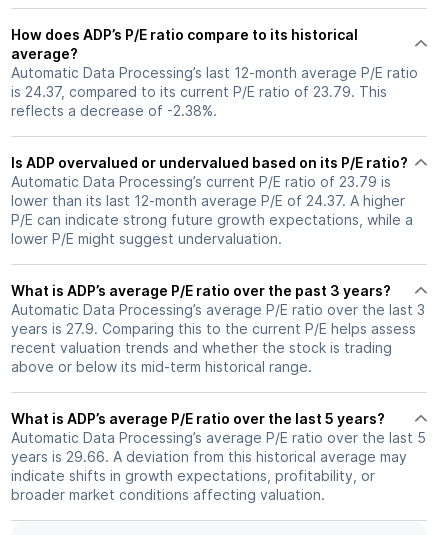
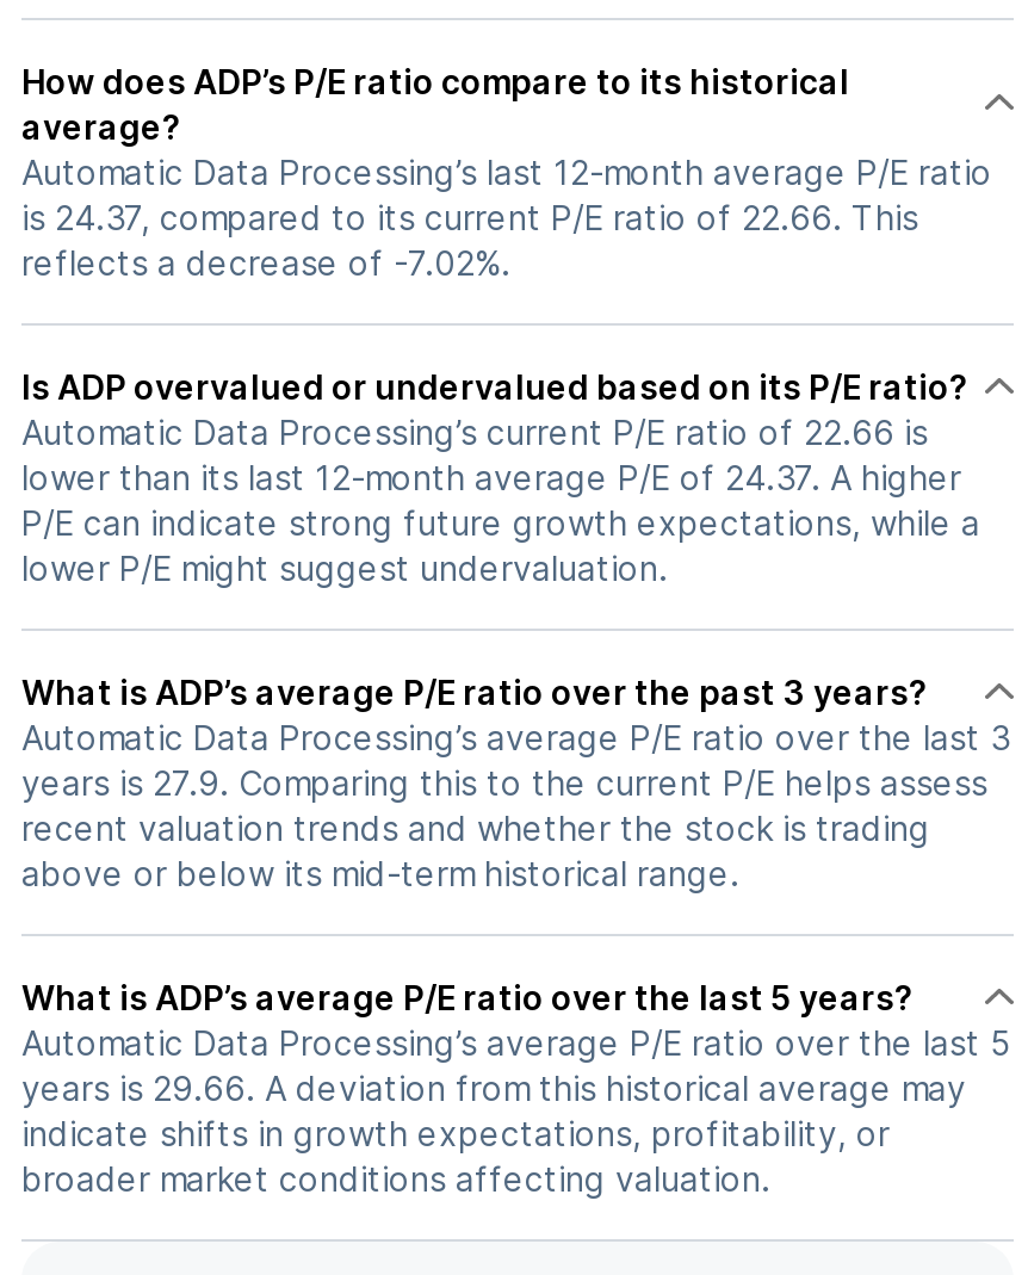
- is 24.37, compared to its current P/E ratio of 23.79. This
+ is 24.37, compared to its current P/E ratio of 22.66. This

- reflects a decrease of -2.38%.
+ reflects a decrease of -7.02%.

- Automatic Data Processing’s current P/E ratio of 23.79 is
+ Automatic Data Processing’s current P/E ratio of 22.66 is
